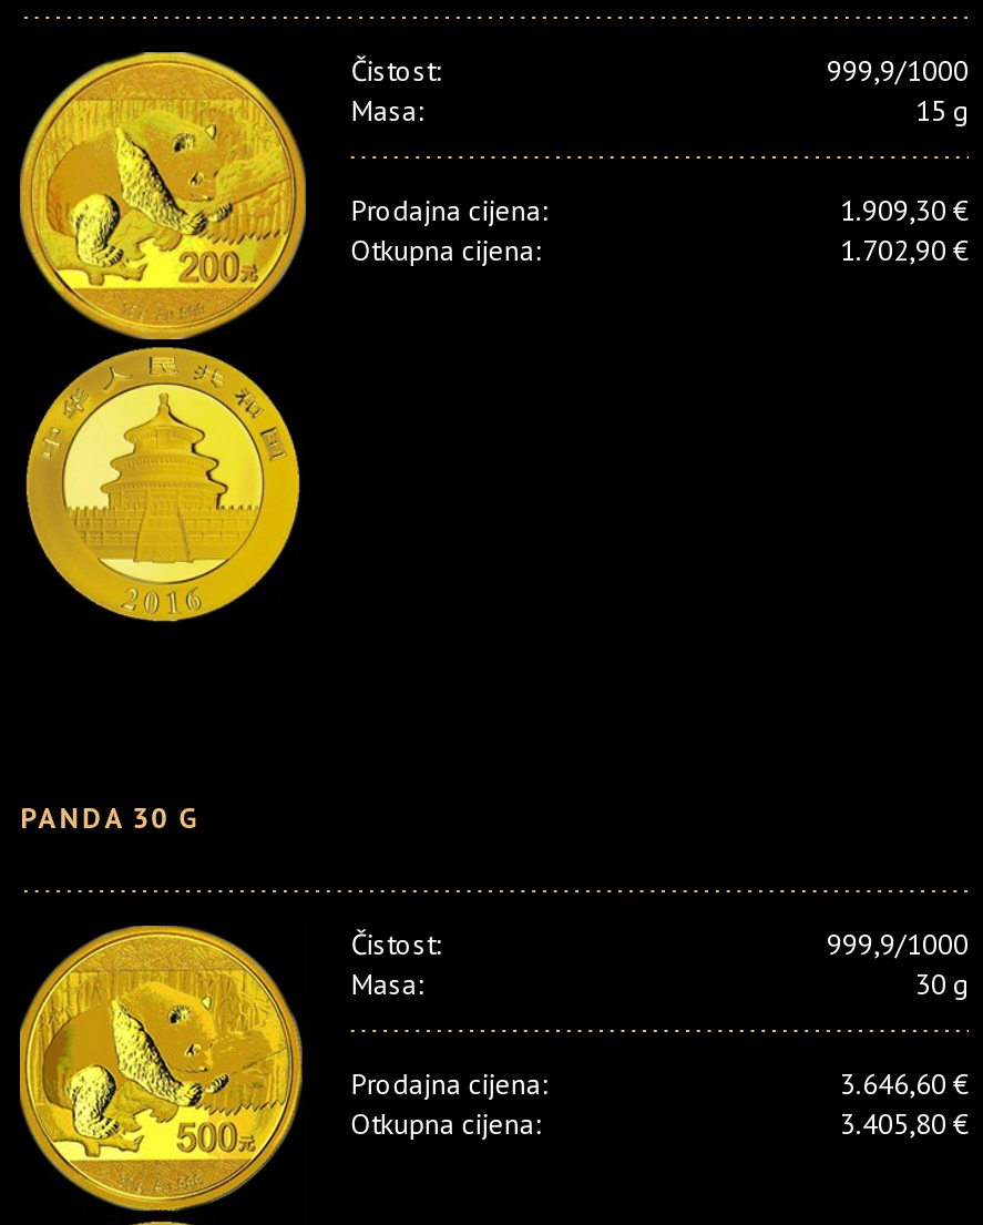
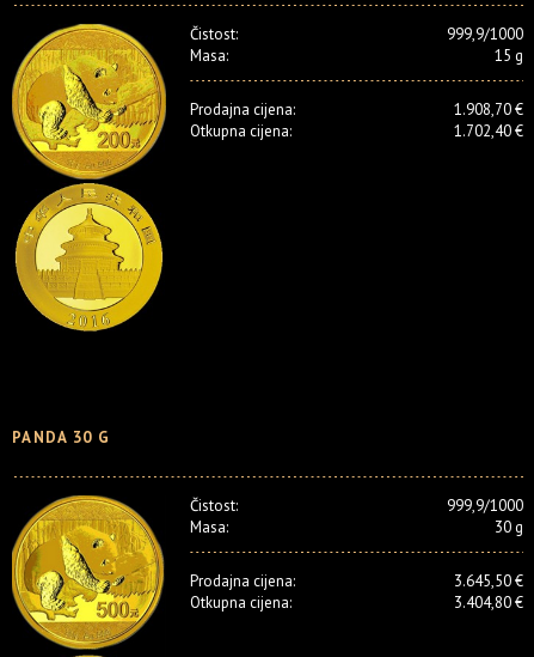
- 1.909,30 €
+ 1.908,70 €

- 1.702,90 €
+ 1.702,40 €

- 3.646,60 €
+ 3.645,50 €

- 3.405,80 €
+ 3.404,80 €
